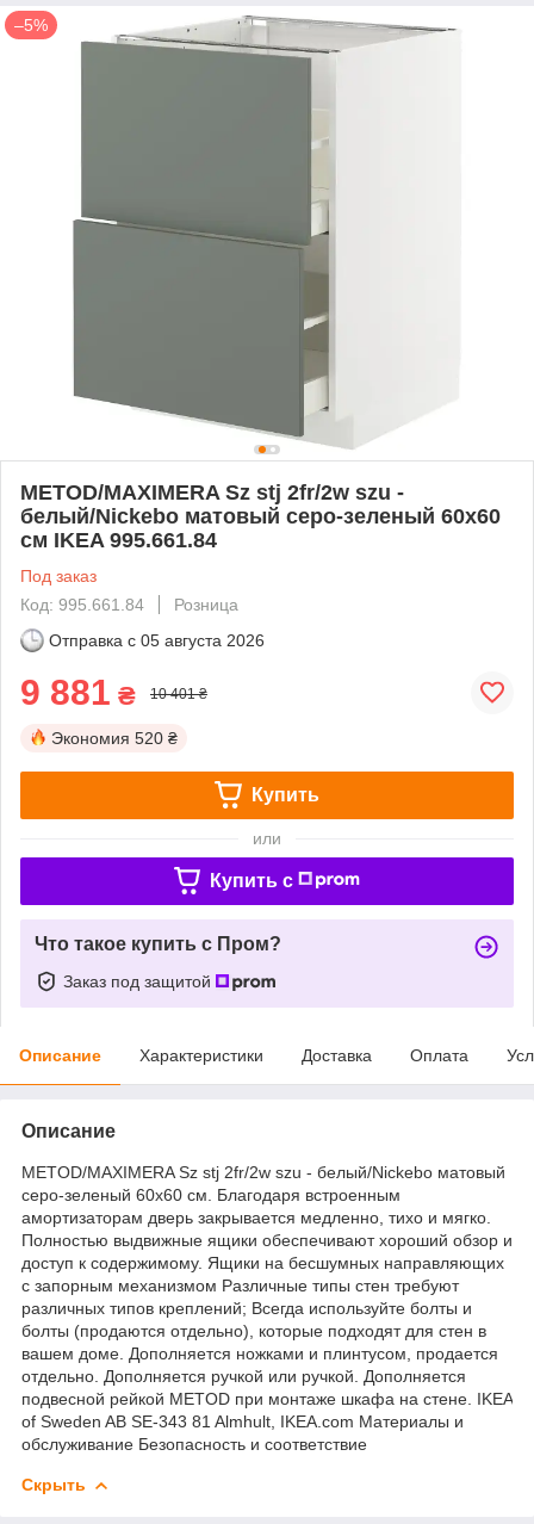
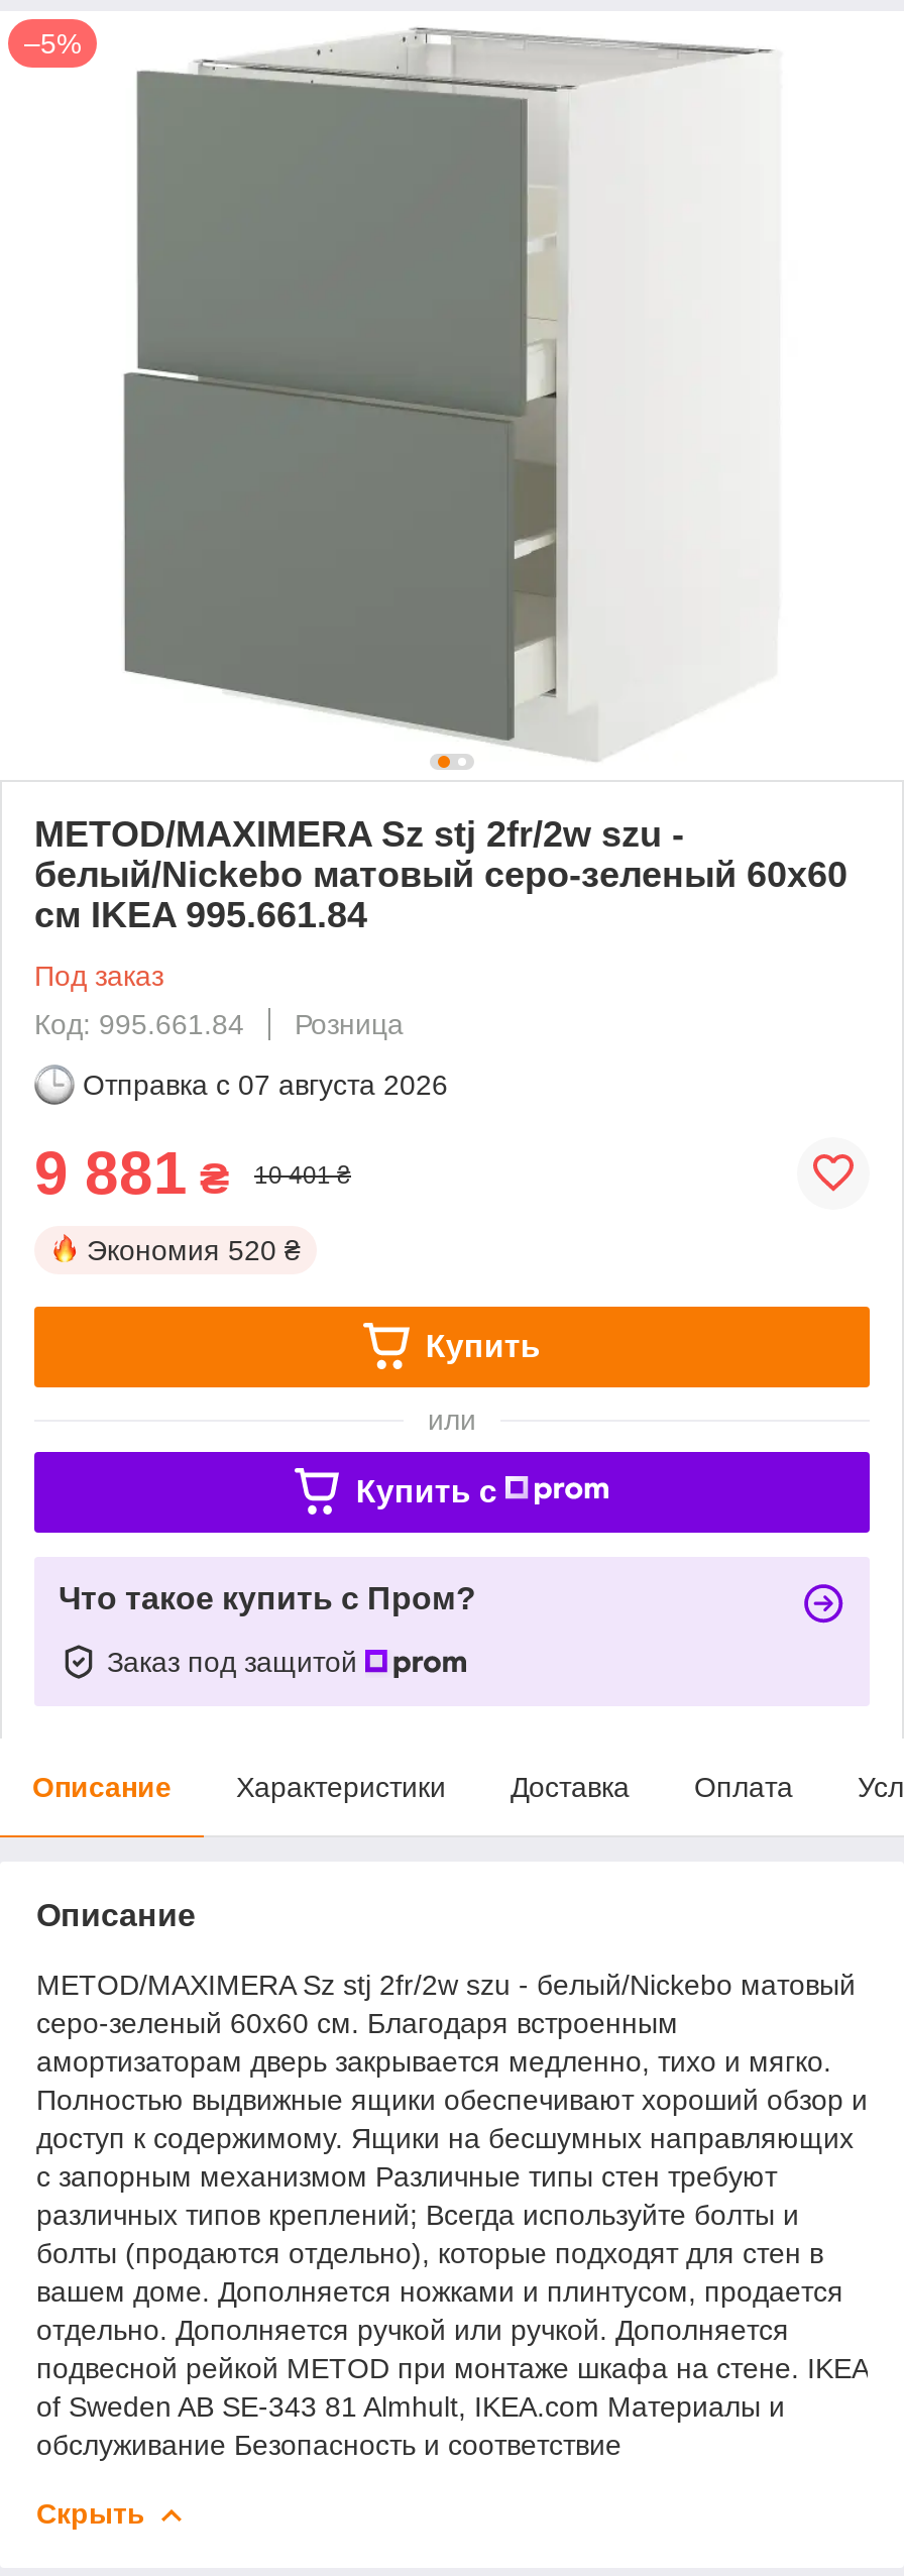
- Отправка с 05 августа 2026
+ Отправка с 07 августа 2026
